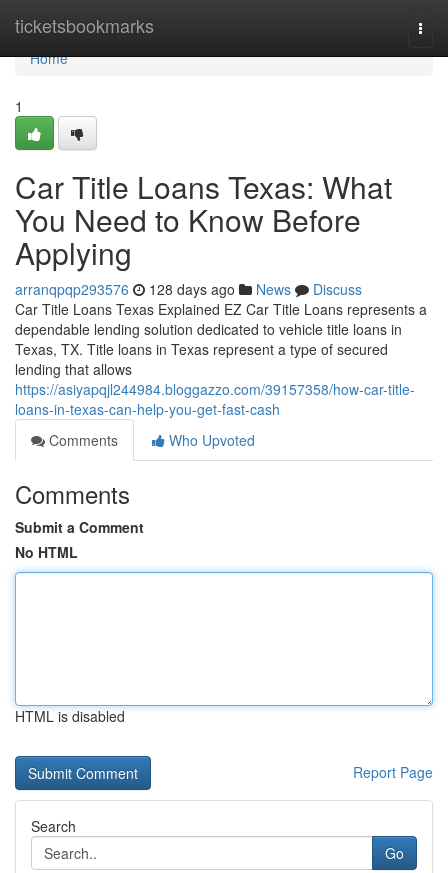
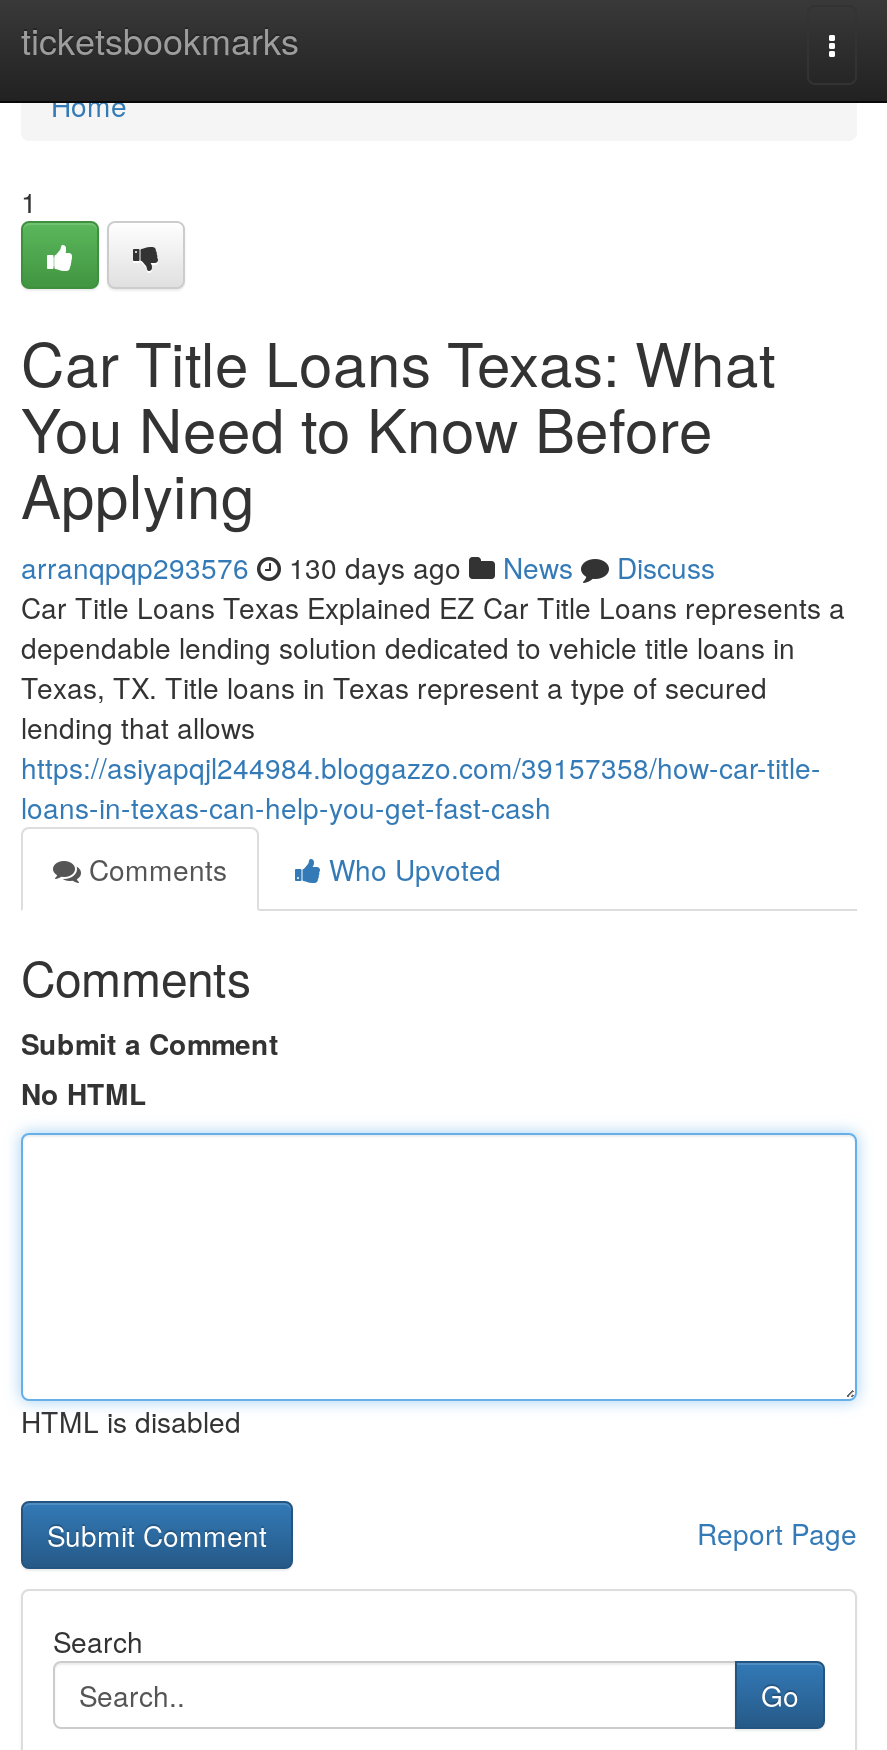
- arranqpqp293576 128 days ago News Discuss
+ arranqpqp293576 130 days ago News Discuss
